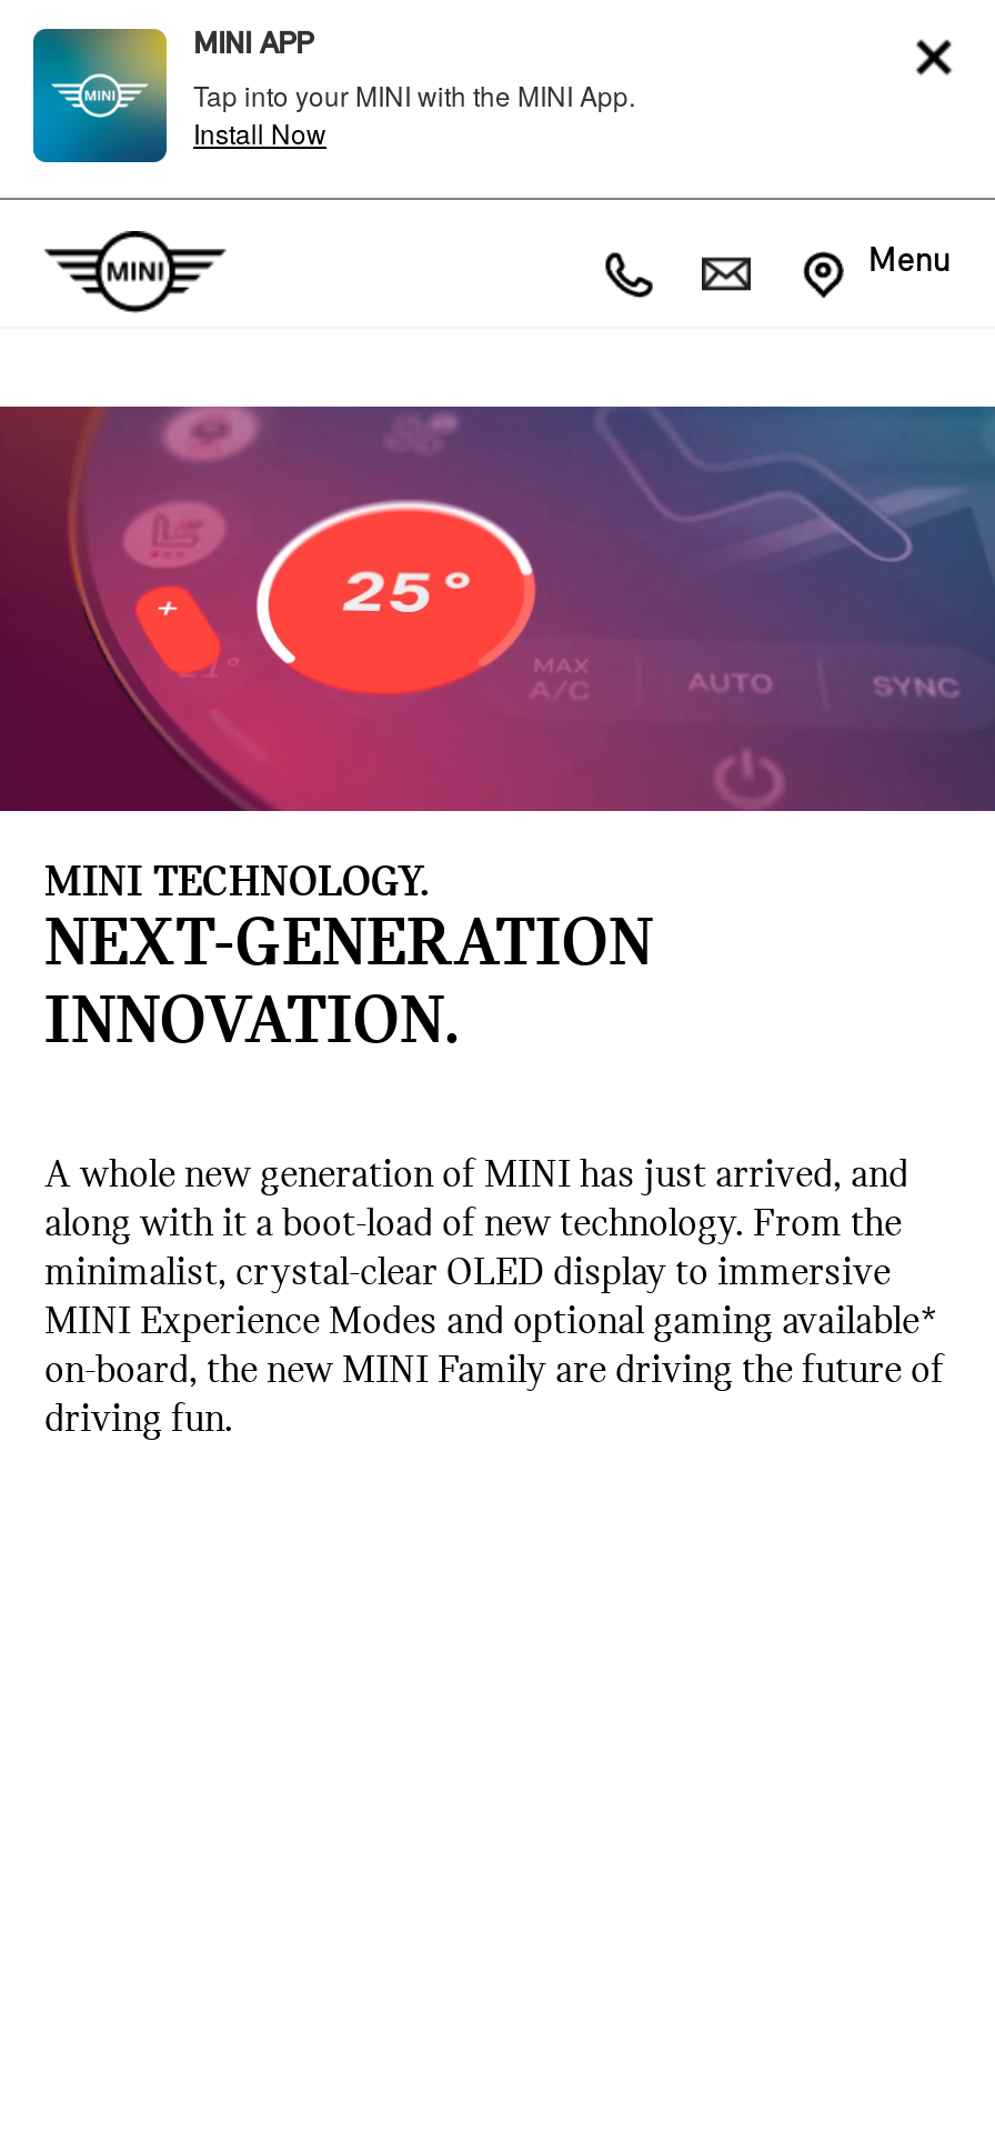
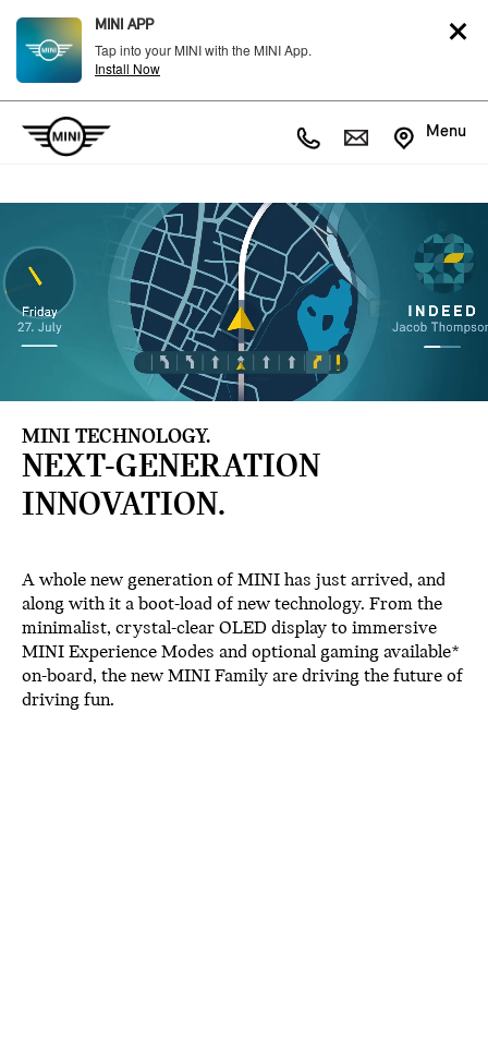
- [image]
+ [image]
